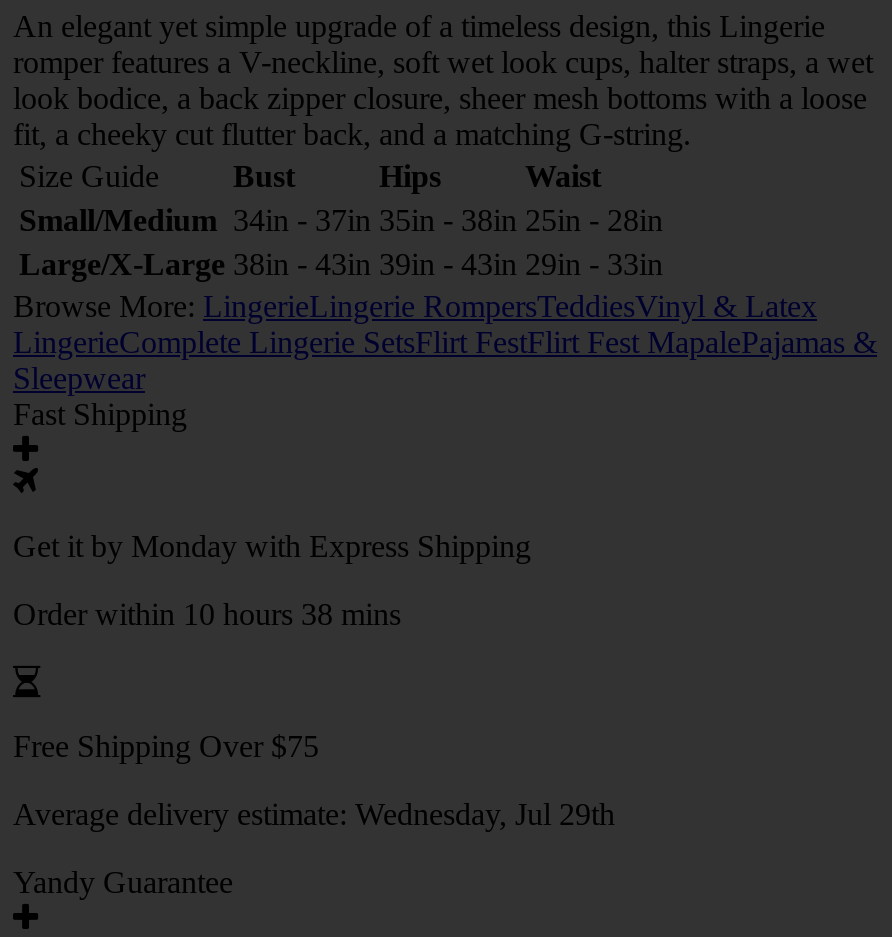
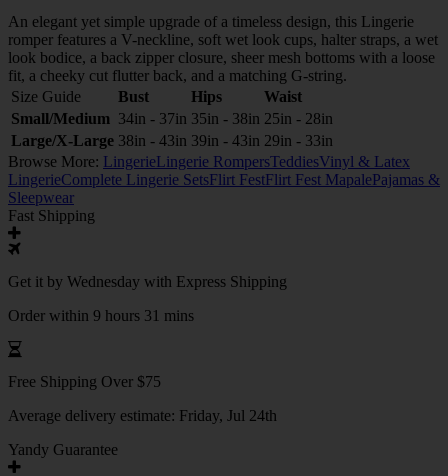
- Get it by Monday with Express Shipping
+ Get it by Wednesday with Express Shipping

- Order within 10 hours 38 mins
+ Order within 9 hours 31 mins

- Average delivery estimate: Wednesday, Jul 29th
+ Average delivery estimate: Friday, Jul 24th
